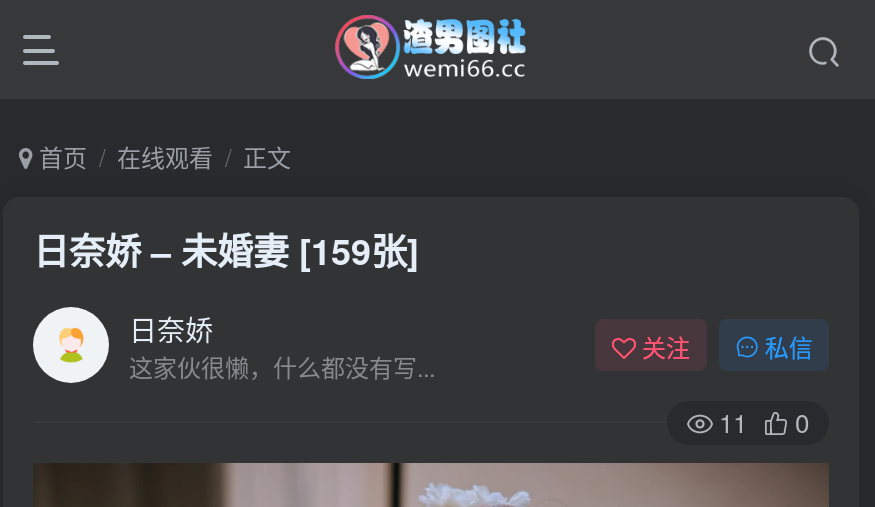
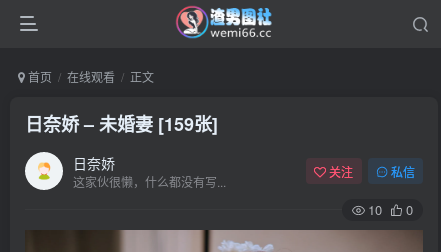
- 11 0
+ 10 0
